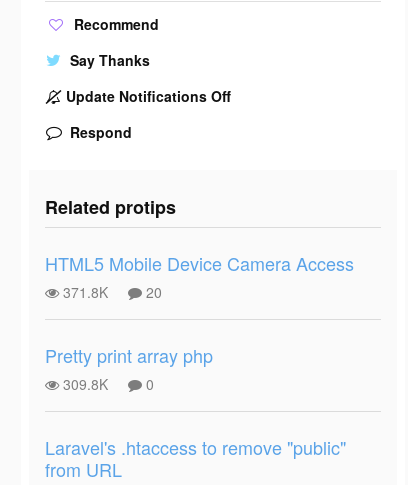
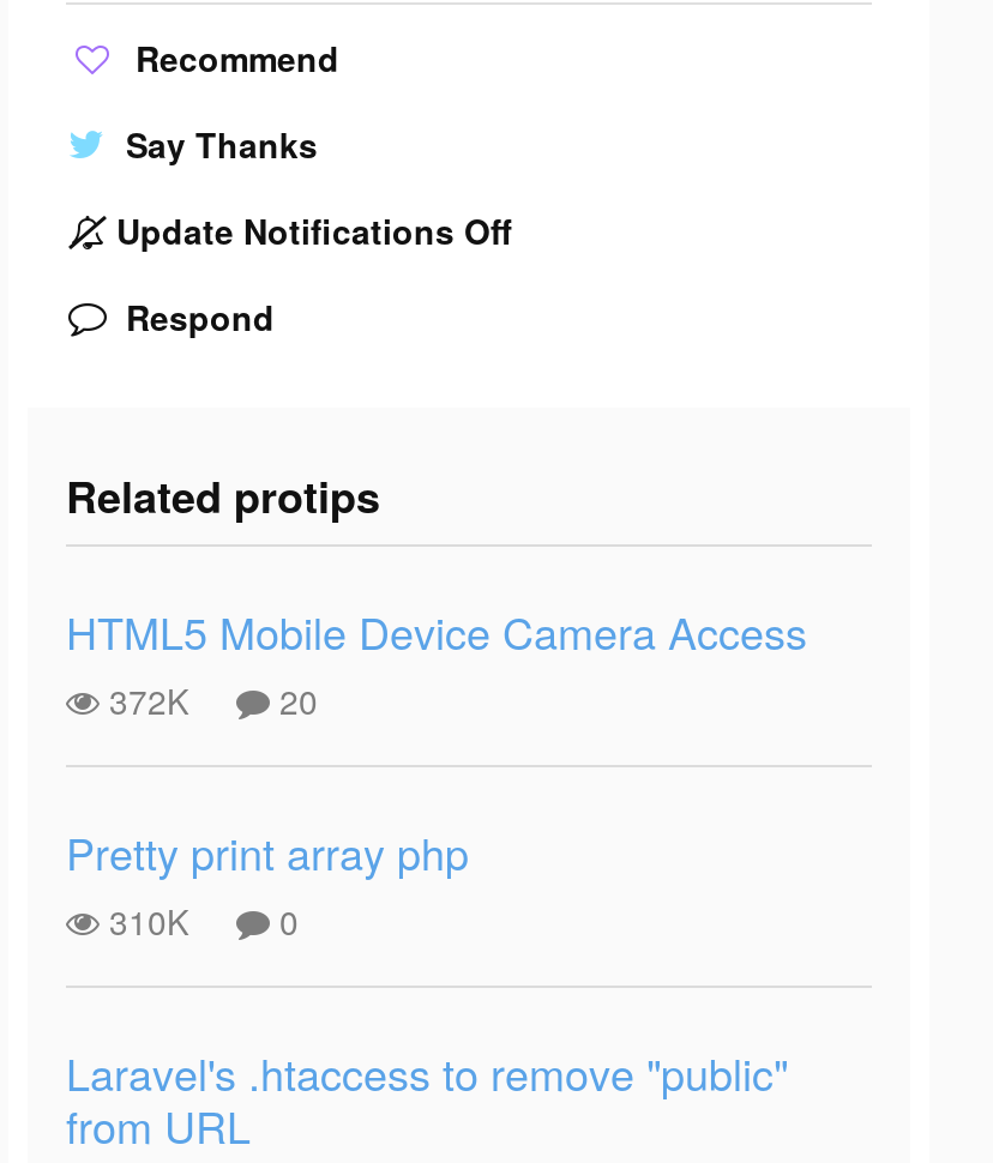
- 371.8K 20
+ 372K 20

- 309.8K 0
+ 310K 0
